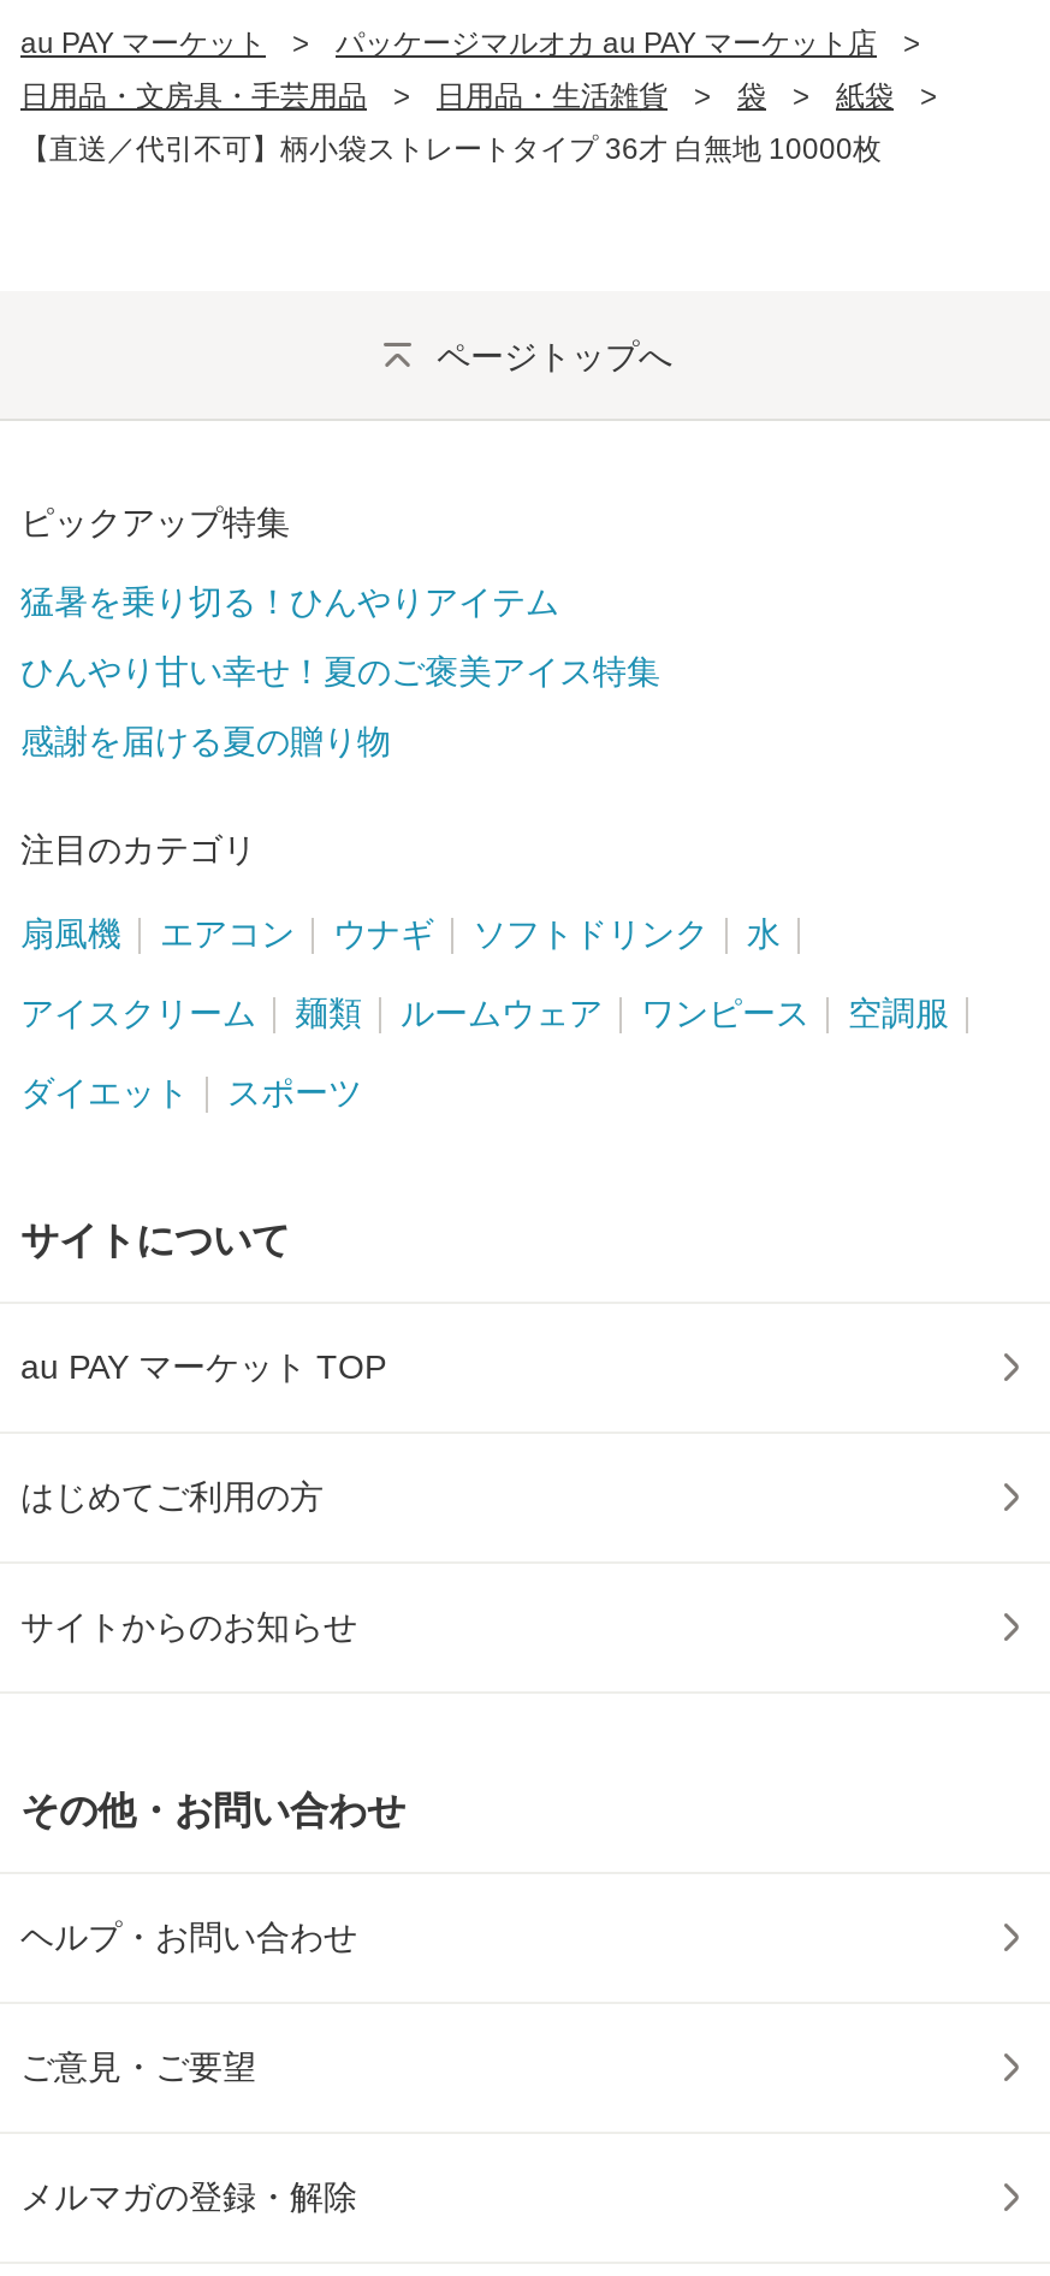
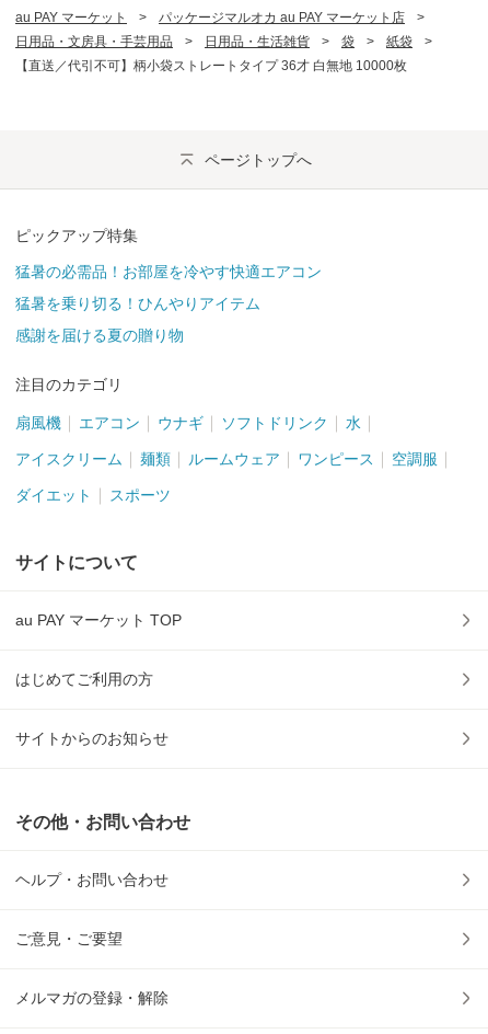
+ 猛暑の必需品！お部屋を冷やす快適エアコン

moved down: 猛暑を乗り切る！ひんやりアイテム

- ひんやり甘い幸せ！夏のご褒美アイス特集
